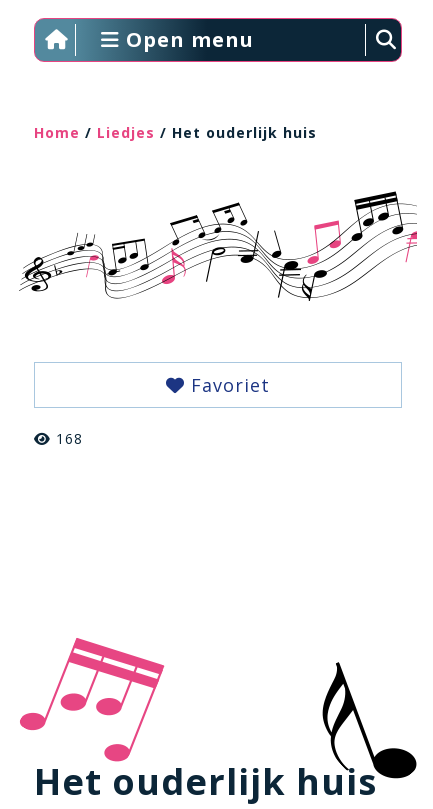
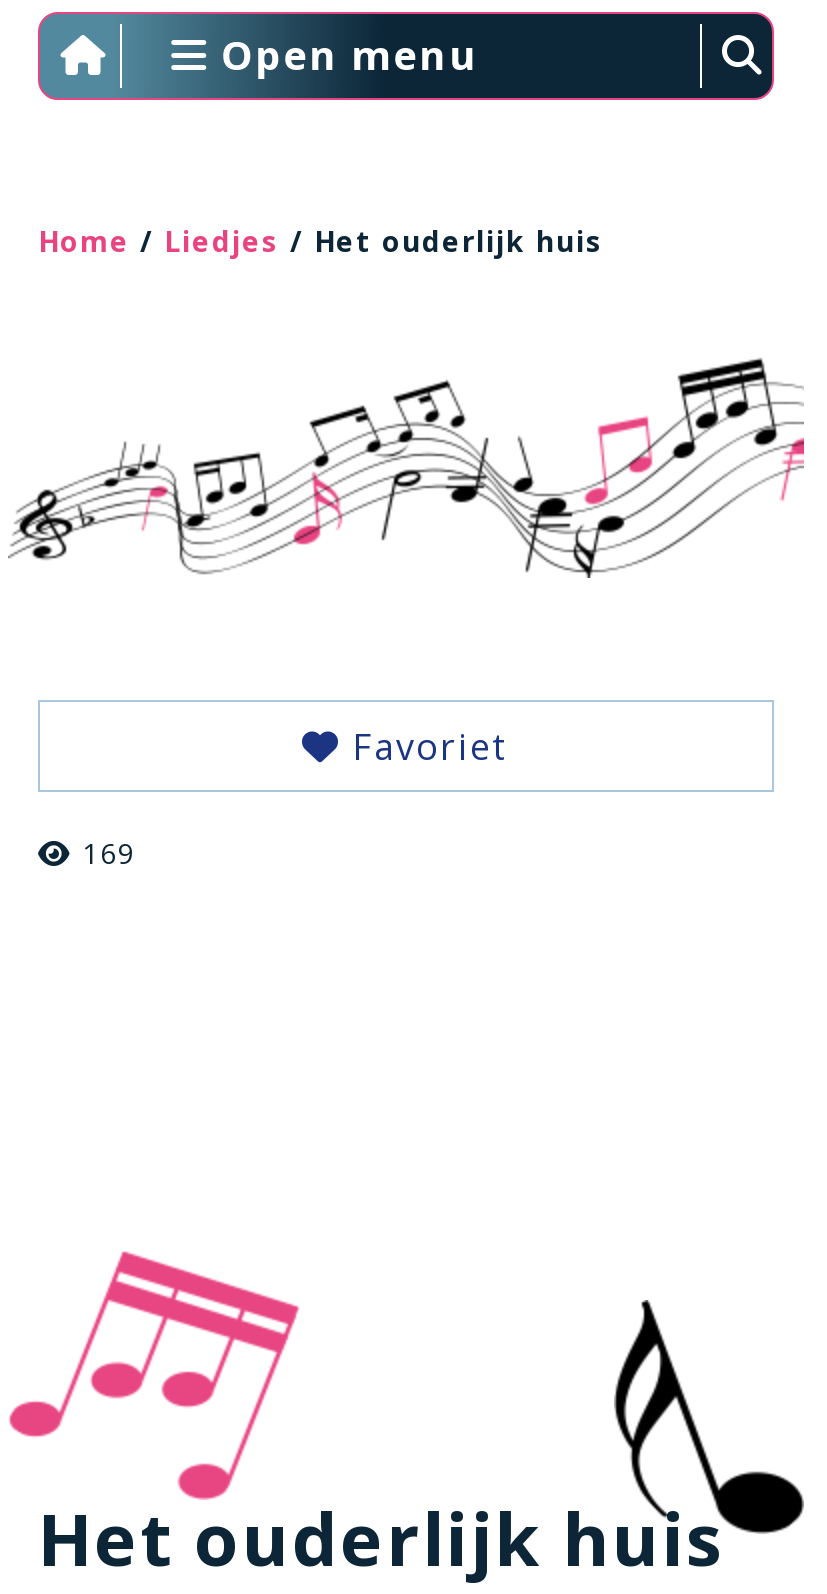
- 168
+ 169
